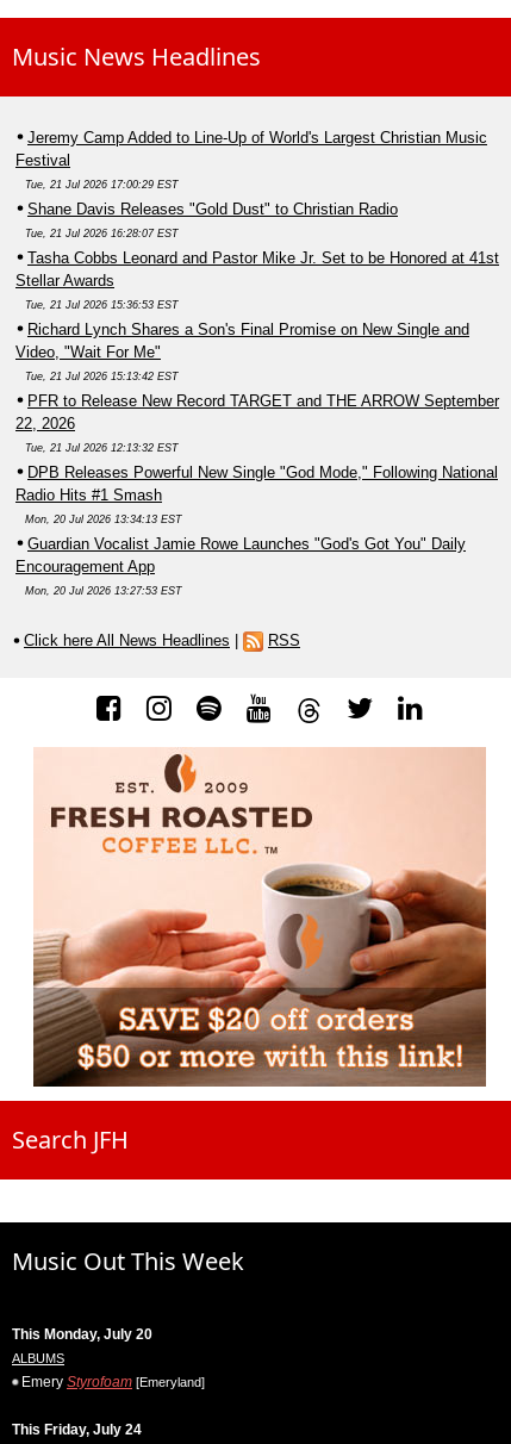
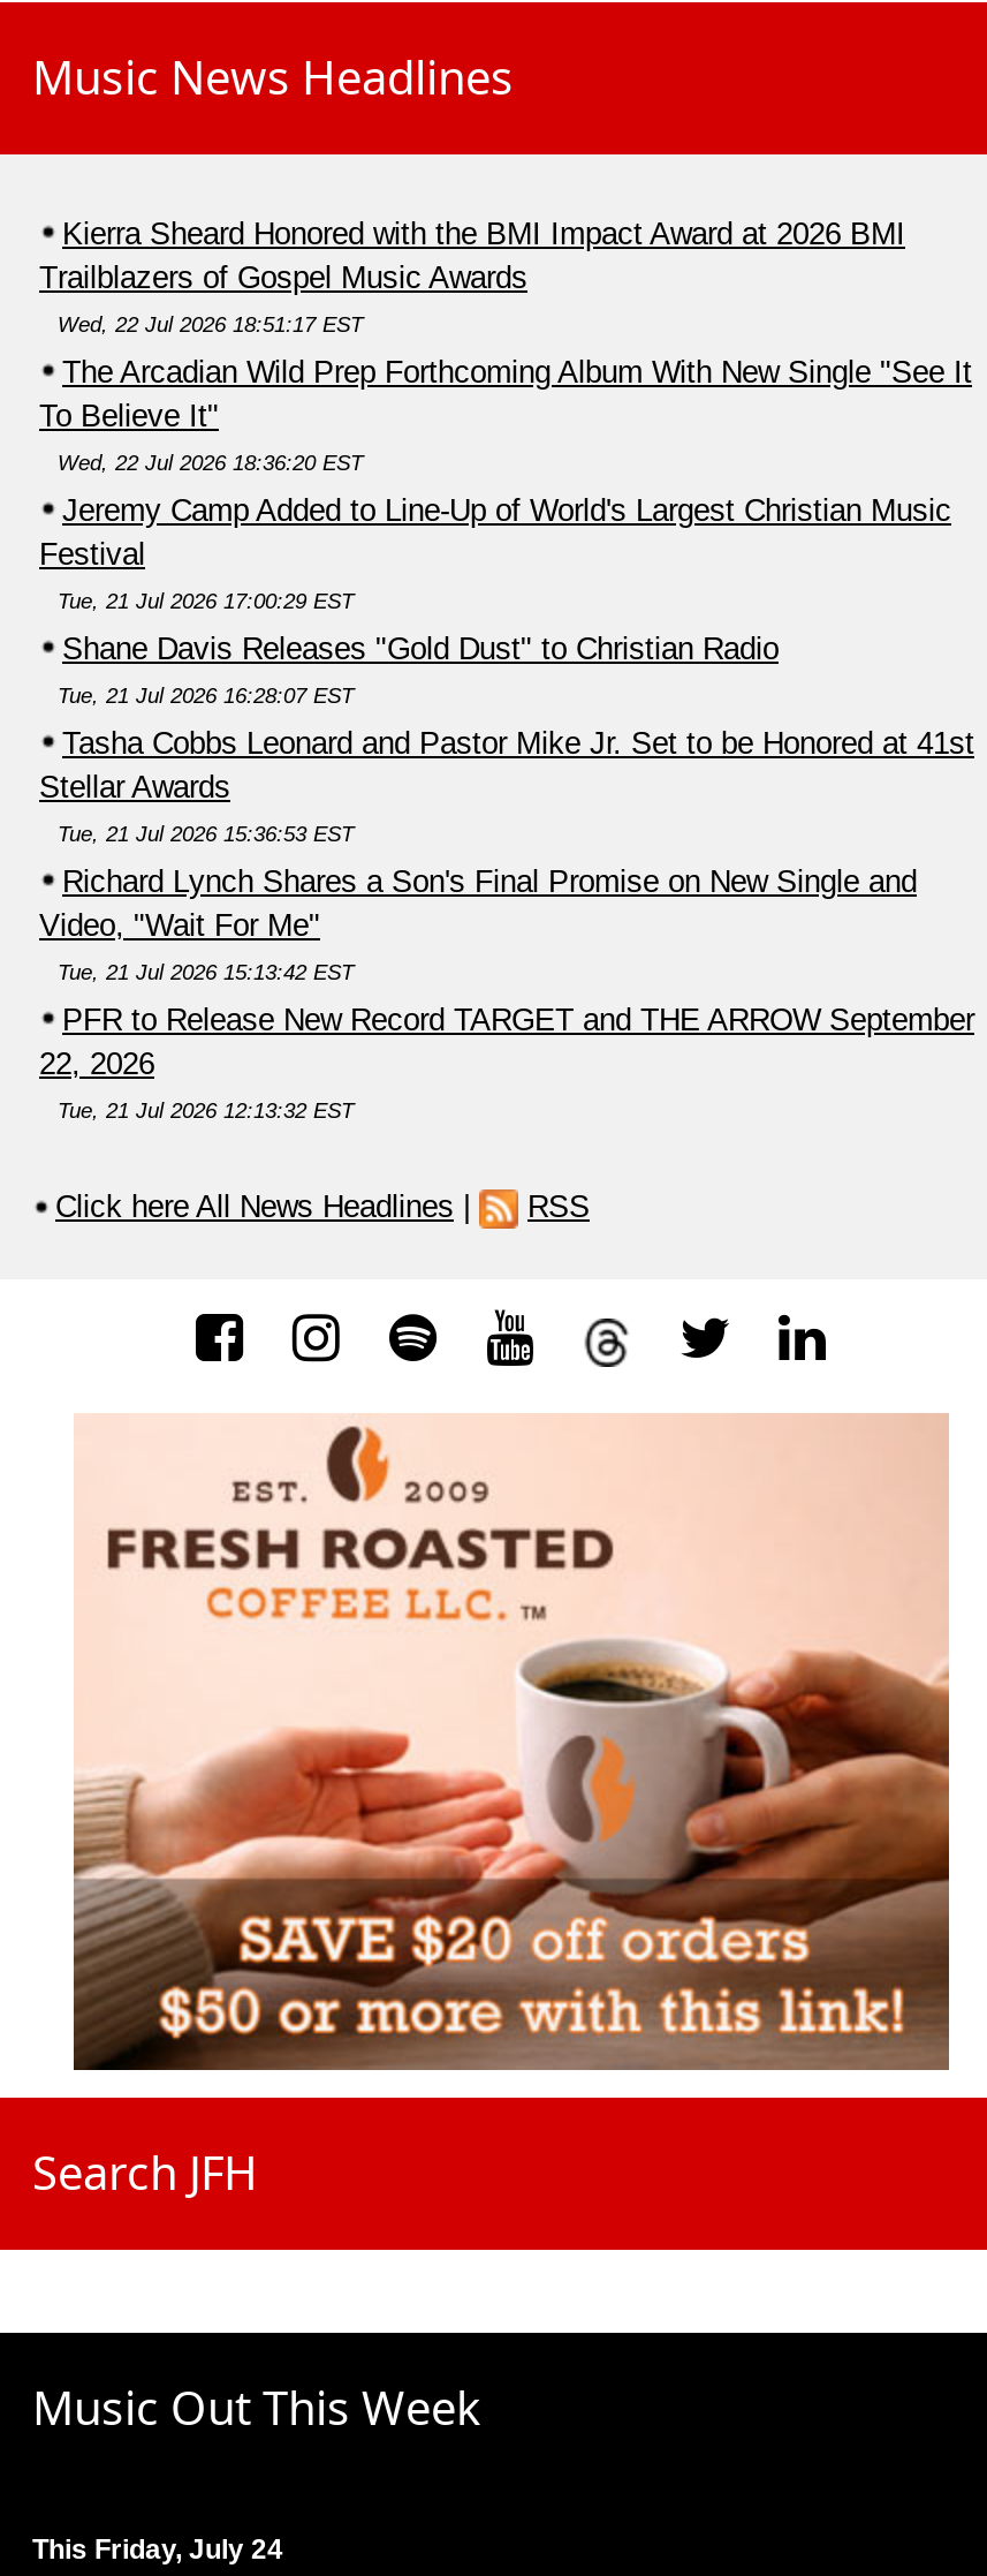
+ Kierra Sheard Honored with the BMI Impact Award at 2026 BMI
+ Trailblazers of Gospel Music Awards
+ Wed, 22 Jul 2026 18:51:17 EST
+ The Arcadian Wild Prep Forthcoming Album With New Single "See It
+ To Believe It"
+ Wed, 22 Jul 2026 18:36:20 EST

moved down: Jeremy Camp Added to Line-Up of World's Largest Christian Music | Festival | Tue, 21 Jul 2026 17:00:29 EST | ... | 22, 2026 | Tue, 21 Jul 2026 12:13:32 EST

- DPB Releases Powerful New Single "God Mode," Following National
- Radio Hits #1 Smash
- Mon, 20 Jul 2026 13:34:13 EST
- Guardian Vocalist Jamie Rowe Launches "God's Got You" Daily
- Encouragement App
- Mon, 20 Jul 2026 13:27:53 EST

- This Monday, July 20
- ALBUMS
- Emery Styrofoam [Emeryland]
